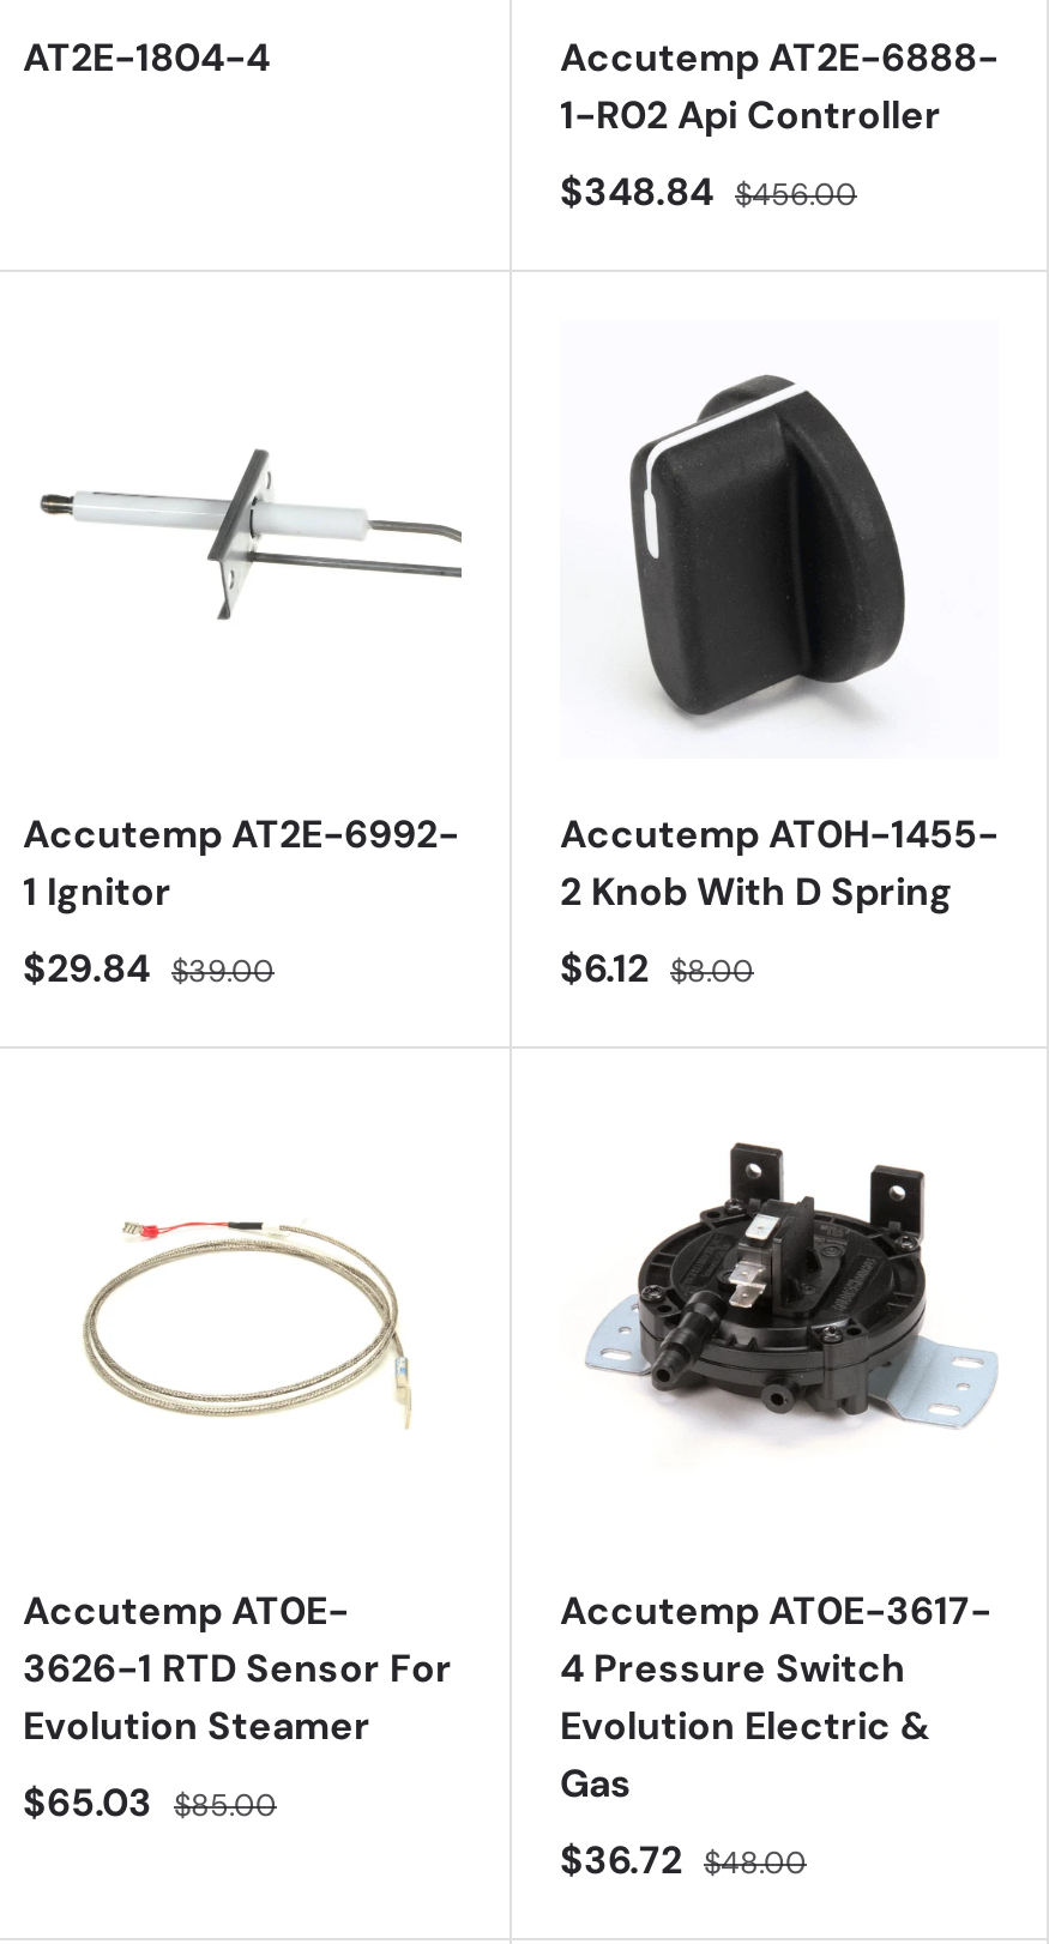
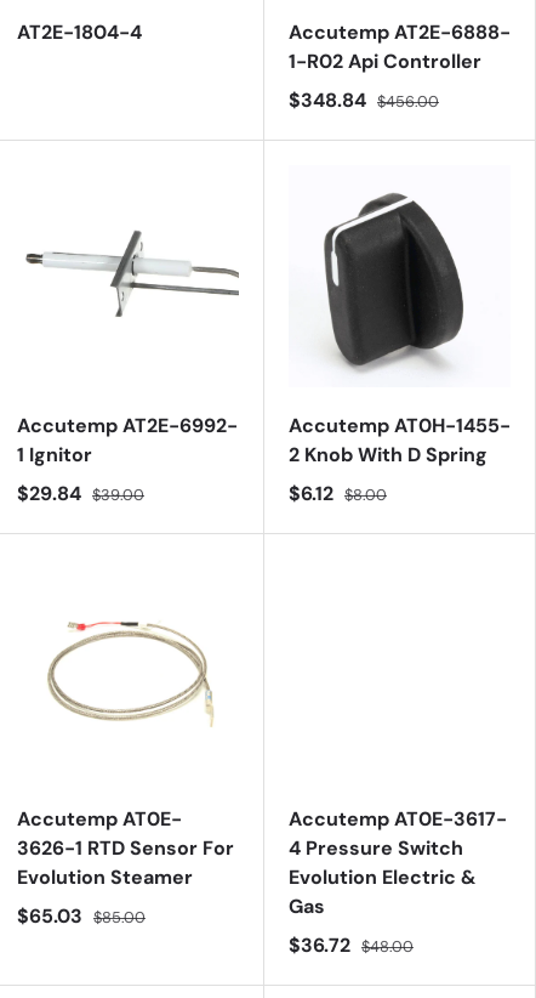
- [image]
